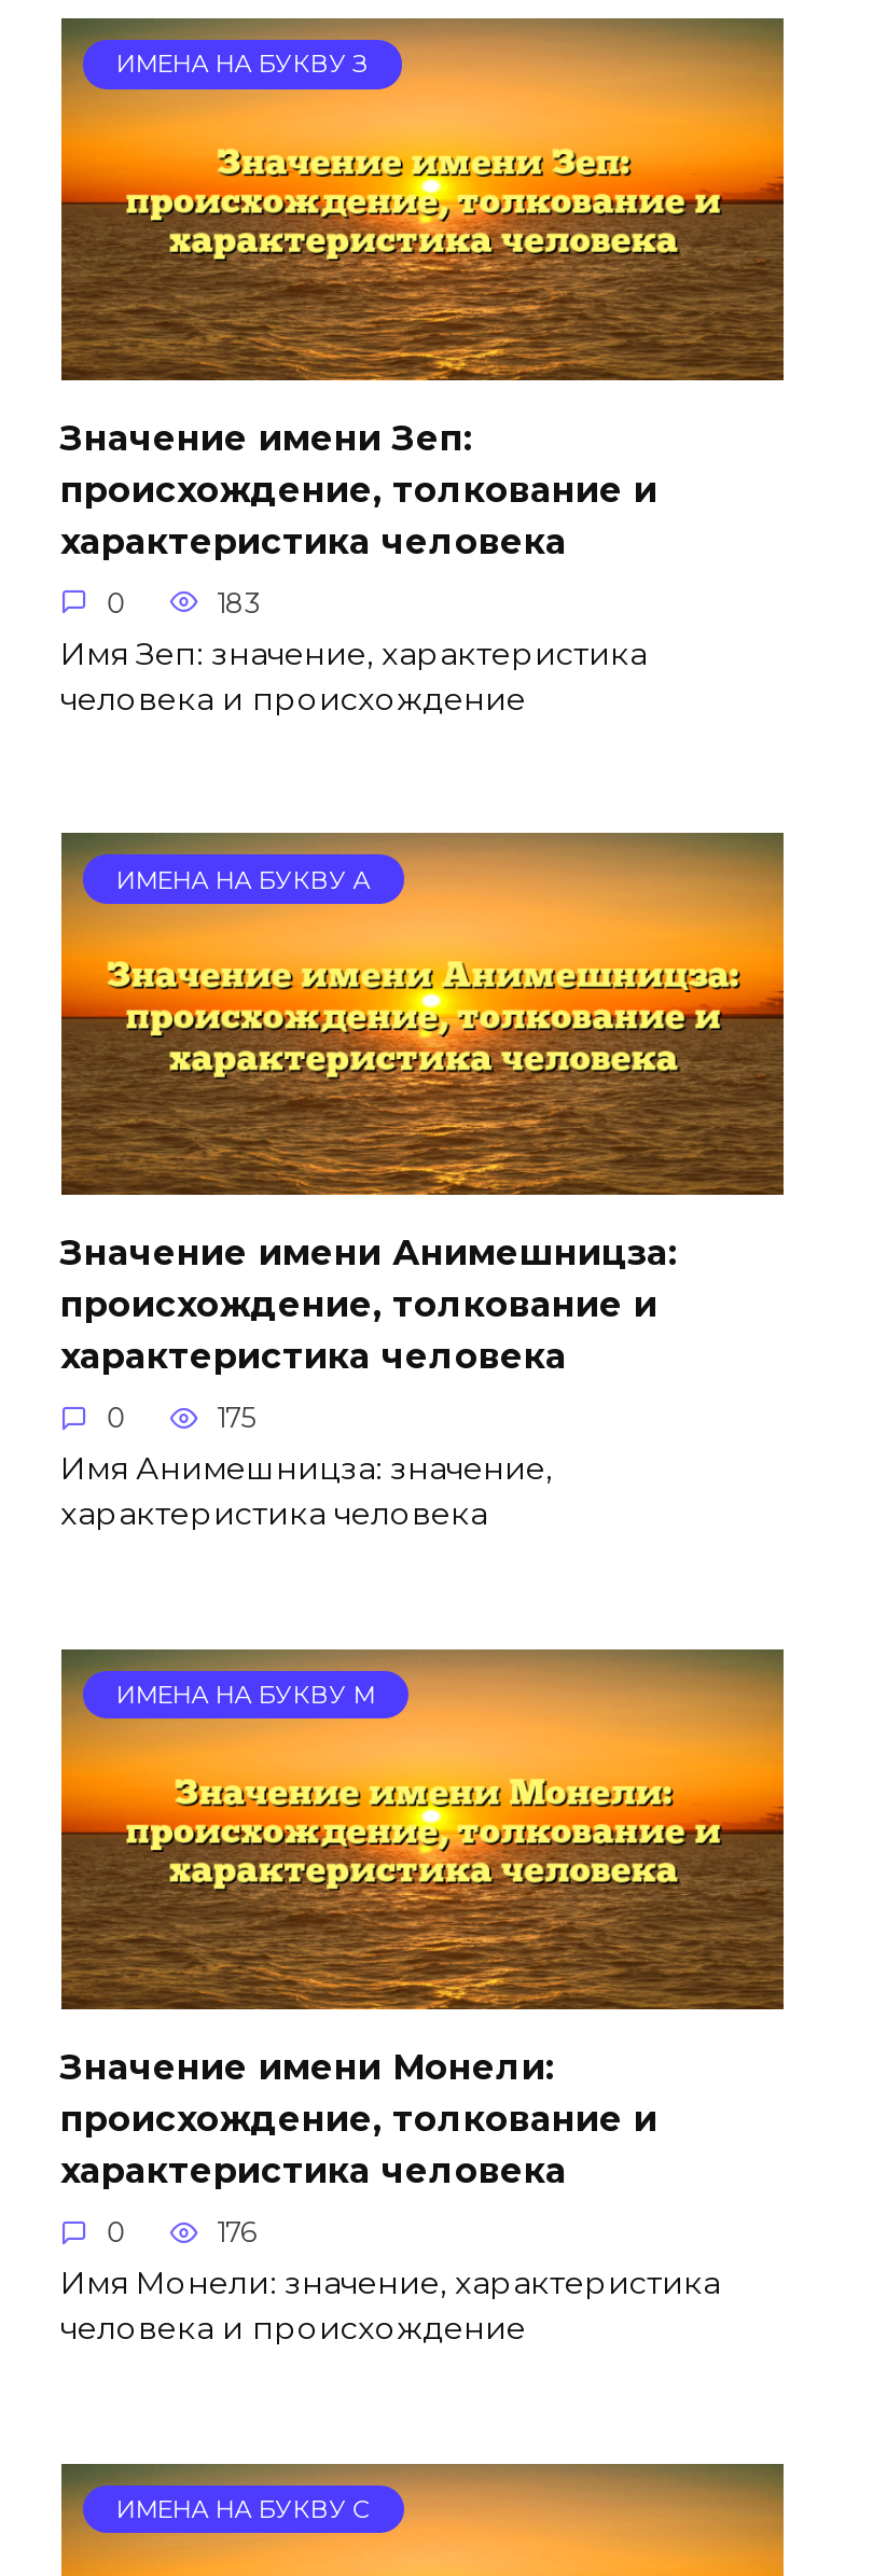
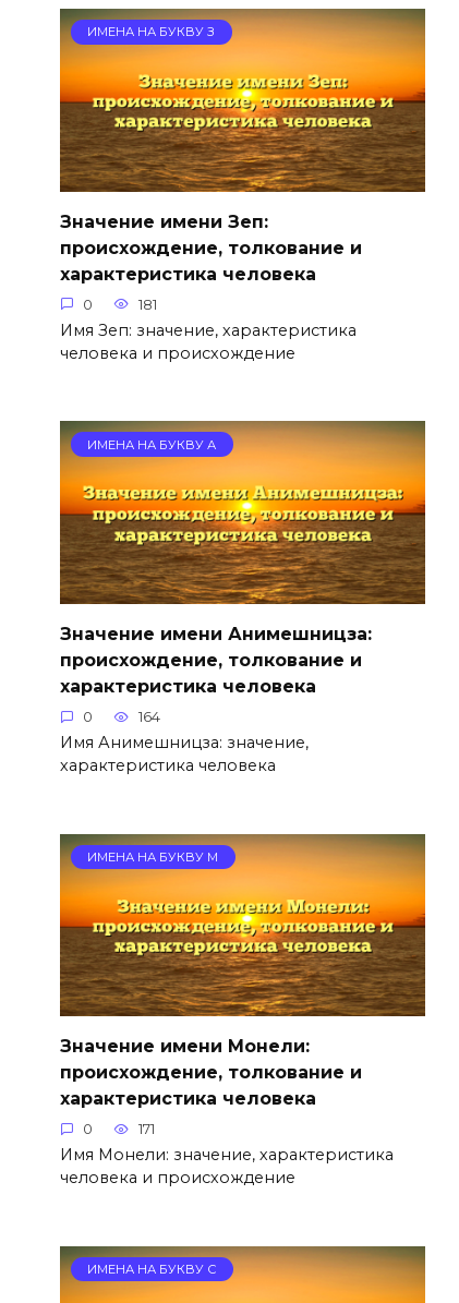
- 183
+ 181

- 175
+ 164

- 176
+ 171
